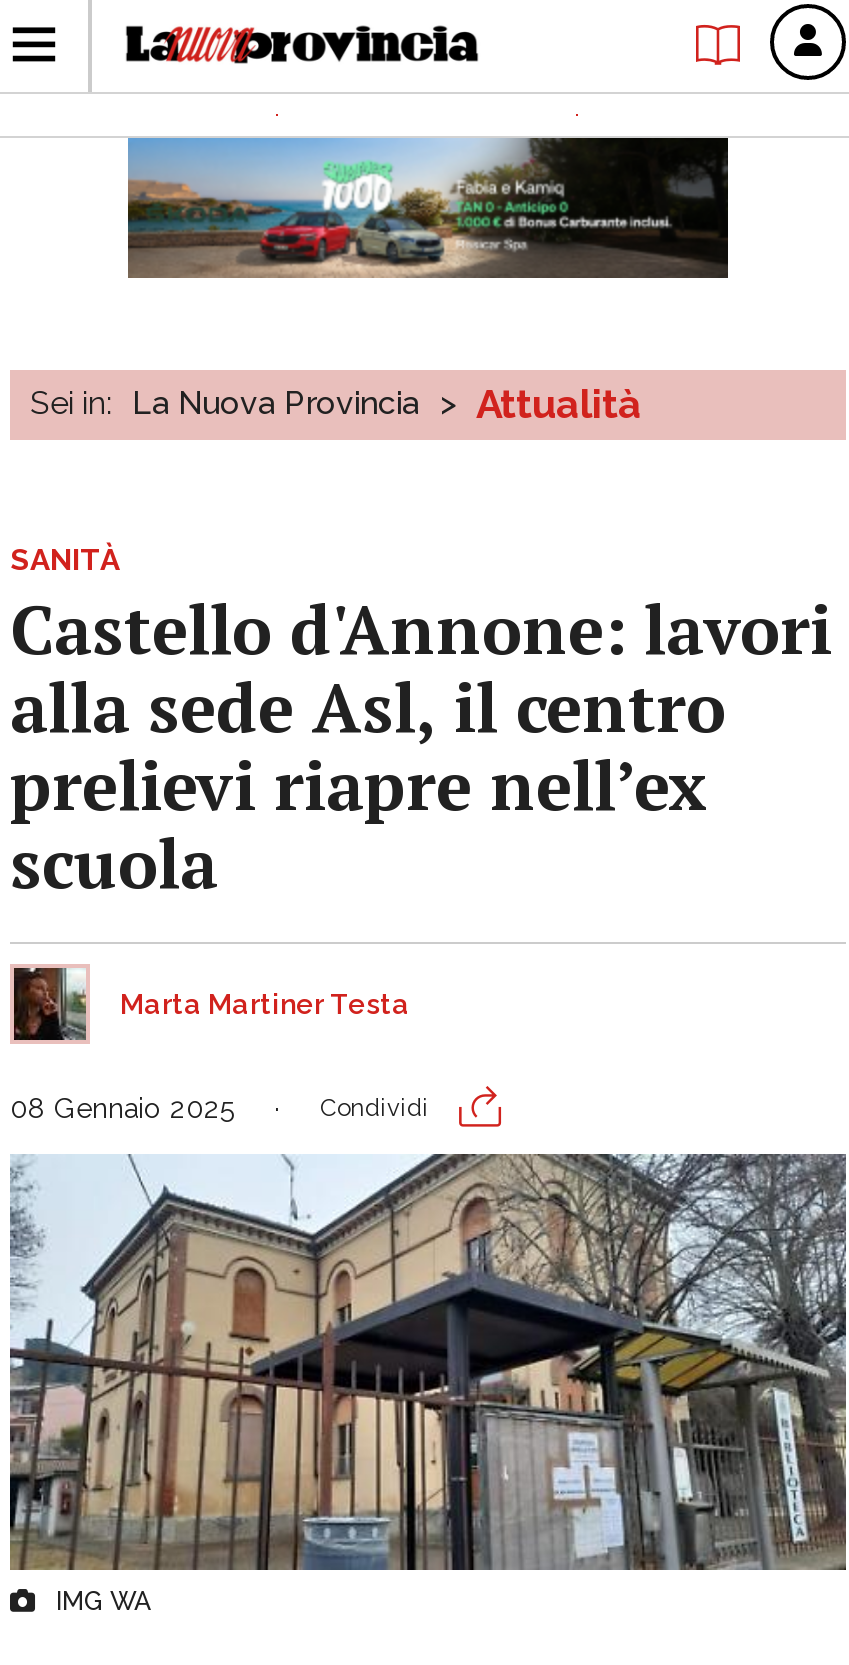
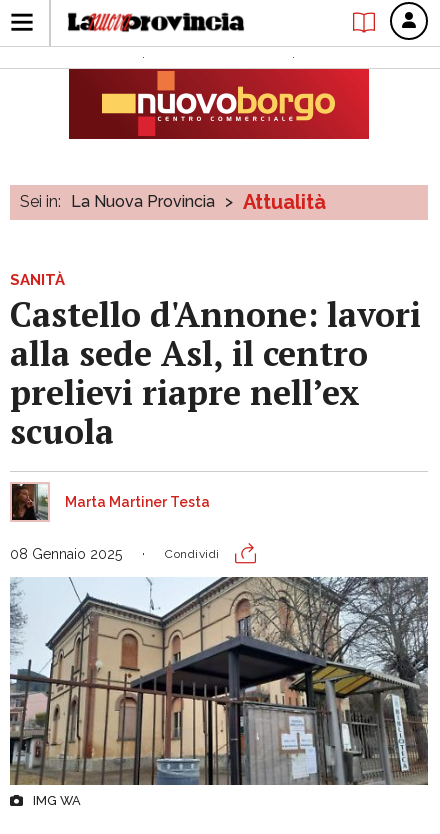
- [image]
+ [image]
